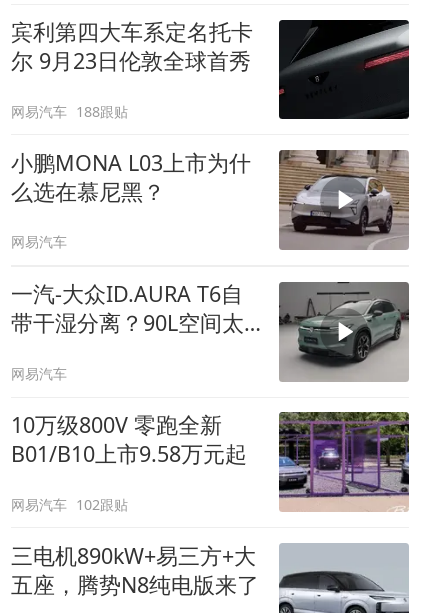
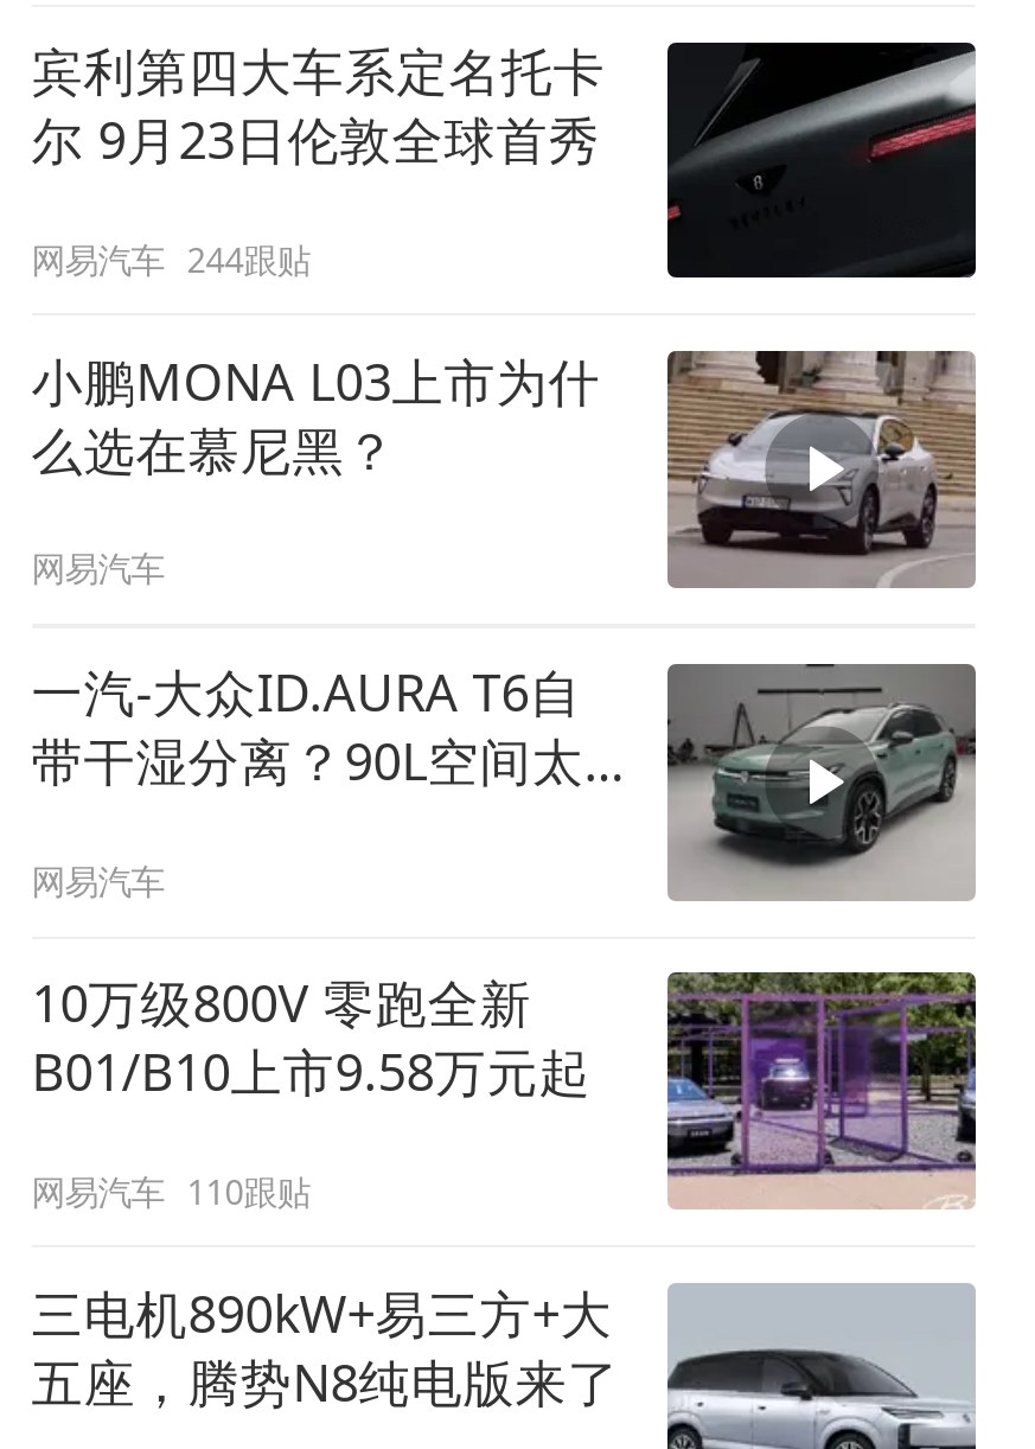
- 网易汽车 188跟贴
+ 网易汽车 244跟贴

- 网易汽车 102跟贴
+ 网易汽车 110跟贴
